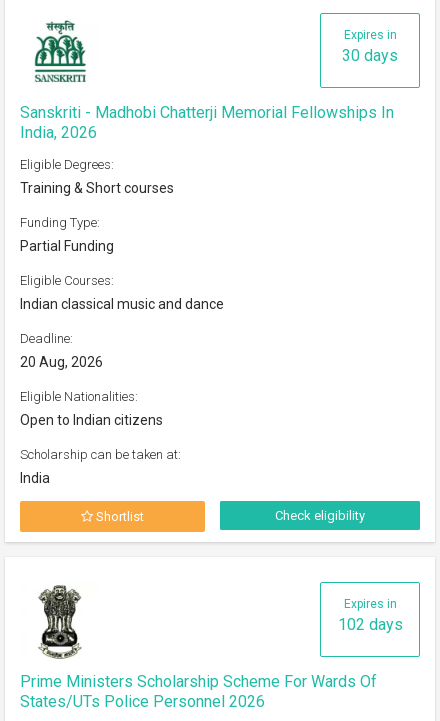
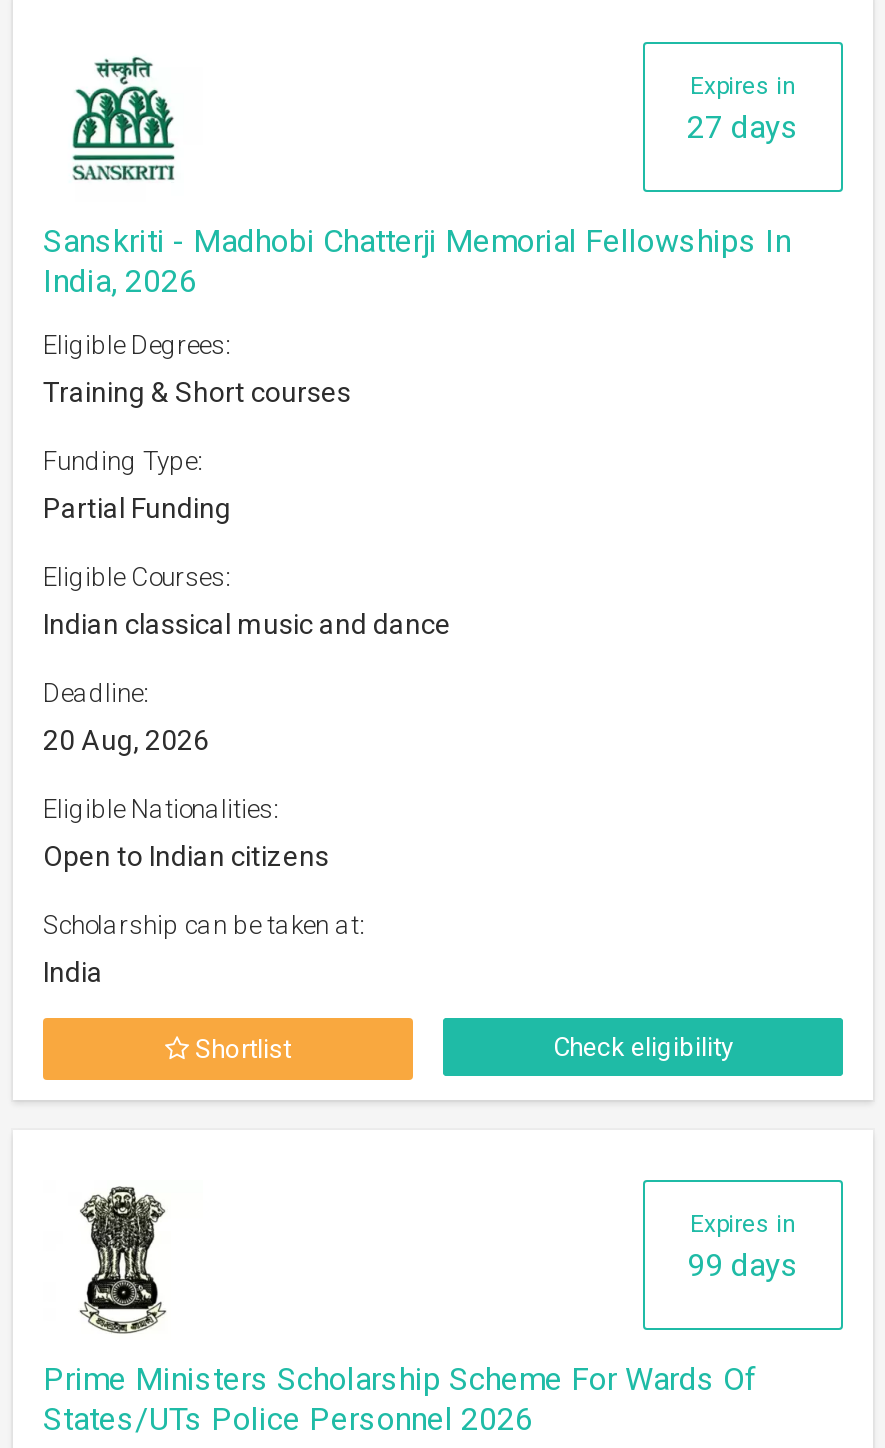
- 30 days
+ 27 days

- 102 days
+ 99 days
